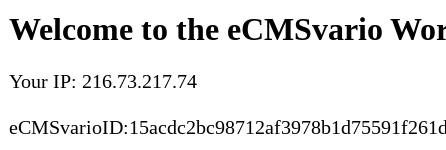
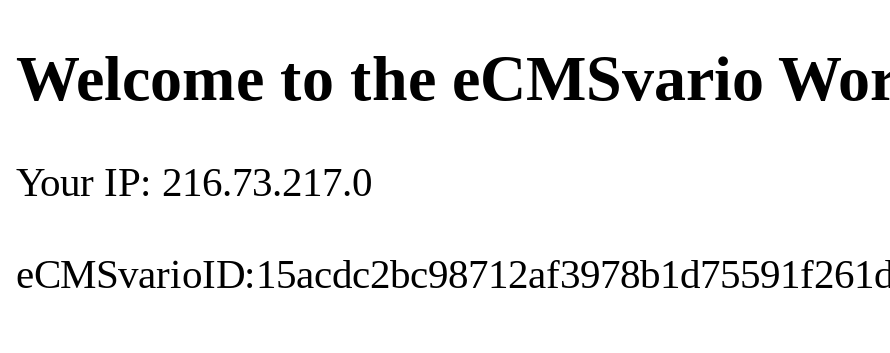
- Your IP: 216.73.217.74
+ Your IP: 216.73.217.0
